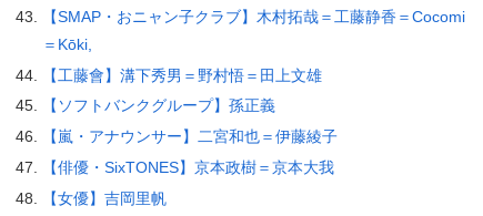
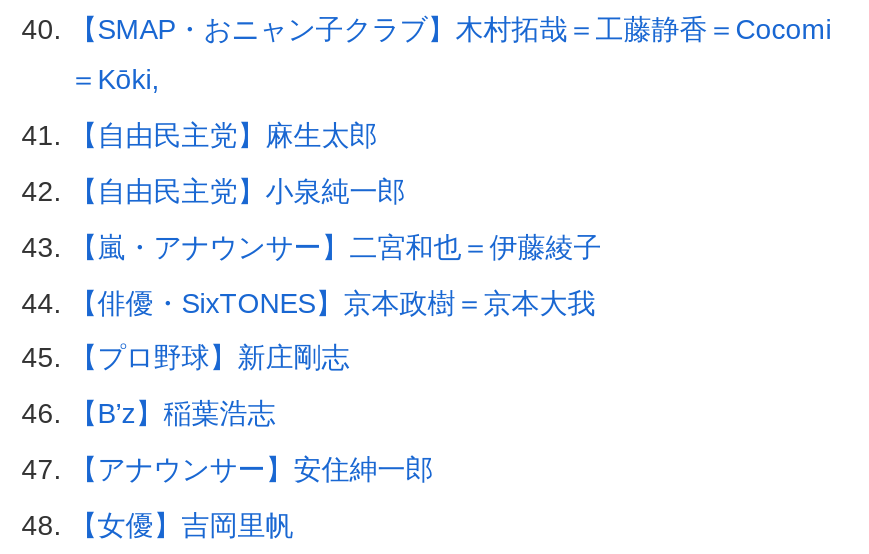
- 【工藤會】溝下秀男＝野村悟＝田上文雄
+ 【自由民主党】麻生太郎

- 【ソフトバンクグループ】孫正義
+ 【自由民主党】小泉純一郎

+ 【プロ野球】新庄剛志
+ 【B’z】稲葉浩志
+ 【アナウンサー】安住紳一郎
